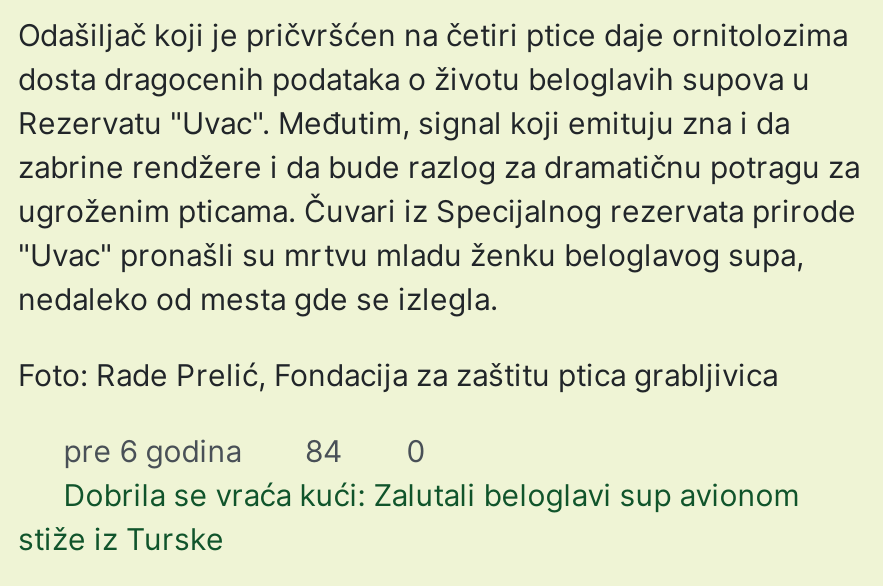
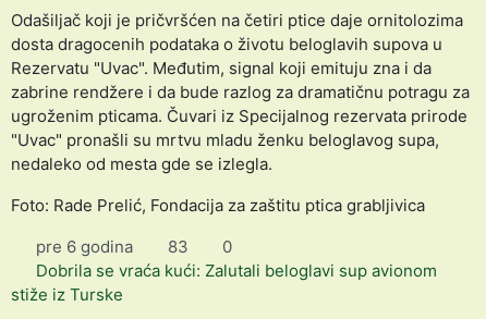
- pre 6 godina 84 0
+ pre 6 godina 83 0
